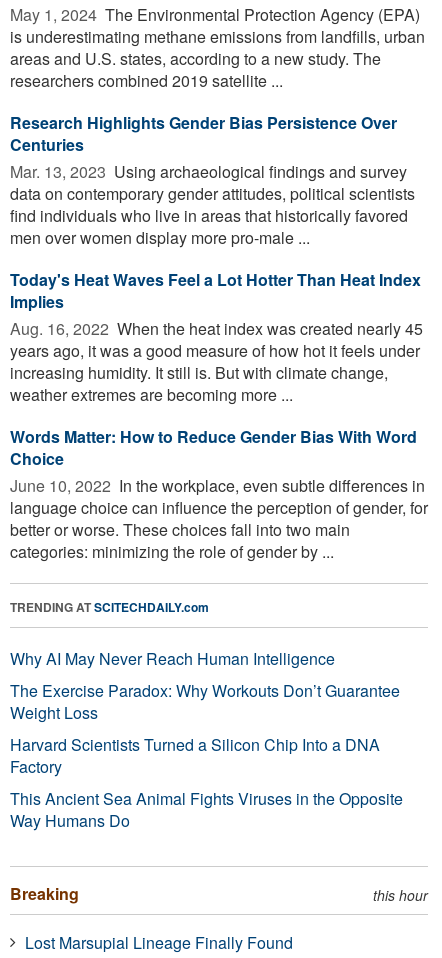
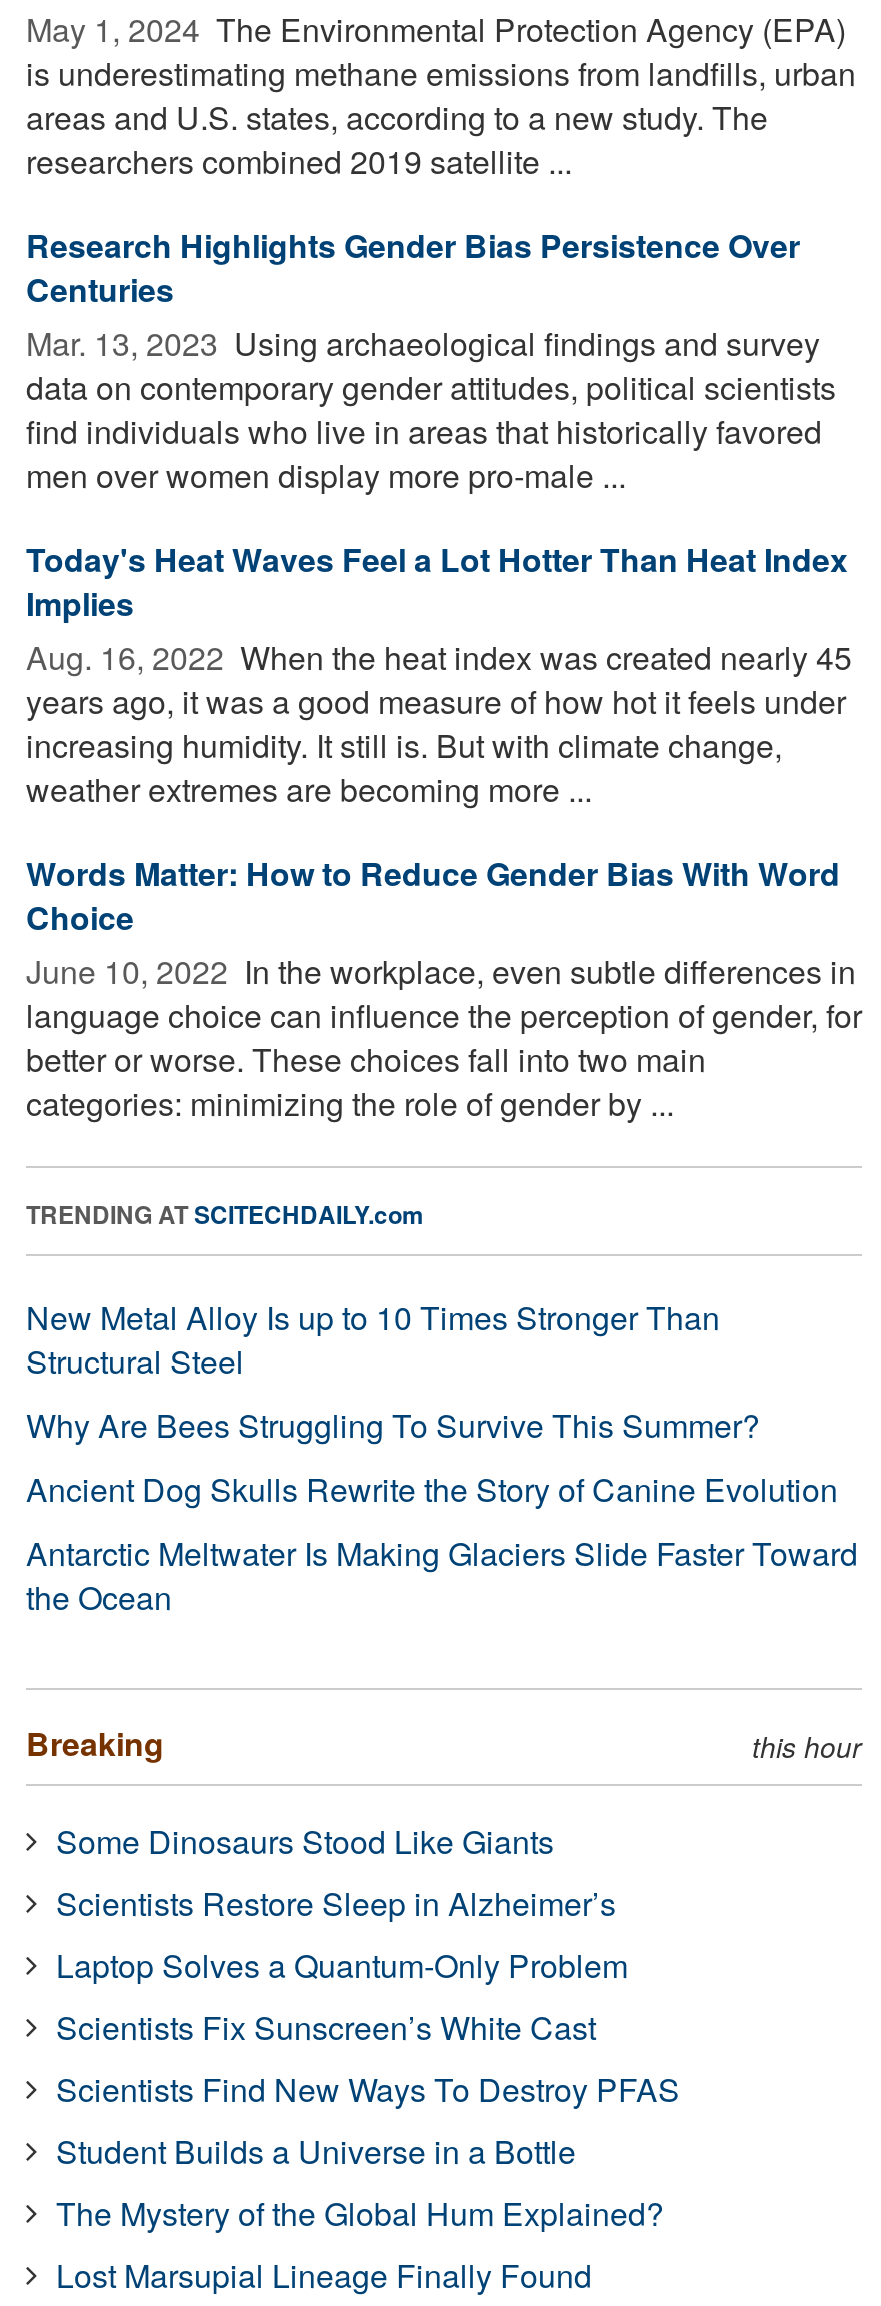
- Why AI May Never Reach Human Intelligence
- The Exercise Paradox: Why Workouts Don’t Guarantee
- Weight Loss
- Harvard Scientists Turned a Silicon Chip Into a DNA
- Factory
- This Ancient Sea Animal Fights Viruses in the Opposite
- Way Humans Do
+ New Metal Alloy Is up to 10 Times Stronger Than
+ Structural Steel
+ Why Are Bees Struggling To Survive This Summer?
+ Ancient Dog Skulls Rewrite the Story of Canine Evolution
+ Antarctic Meltwater Is Making Glaciers Slide Faster Toward
+ the Ocean

moved up: Breaking | this hour

+ Some Dinosaurs Stood Like Giants
+ Scientists Restore Sleep in Alzheimer’s
+ Laptop Solves a Quantum-Only Problem
+ Scientists Fix Sunscreen’s White Cast
+ Scientists Find New Ways To Destroy PFAS
+ Student Builds a Universe in a Bottle
+ The Mystery of the Global Hum Explained?
